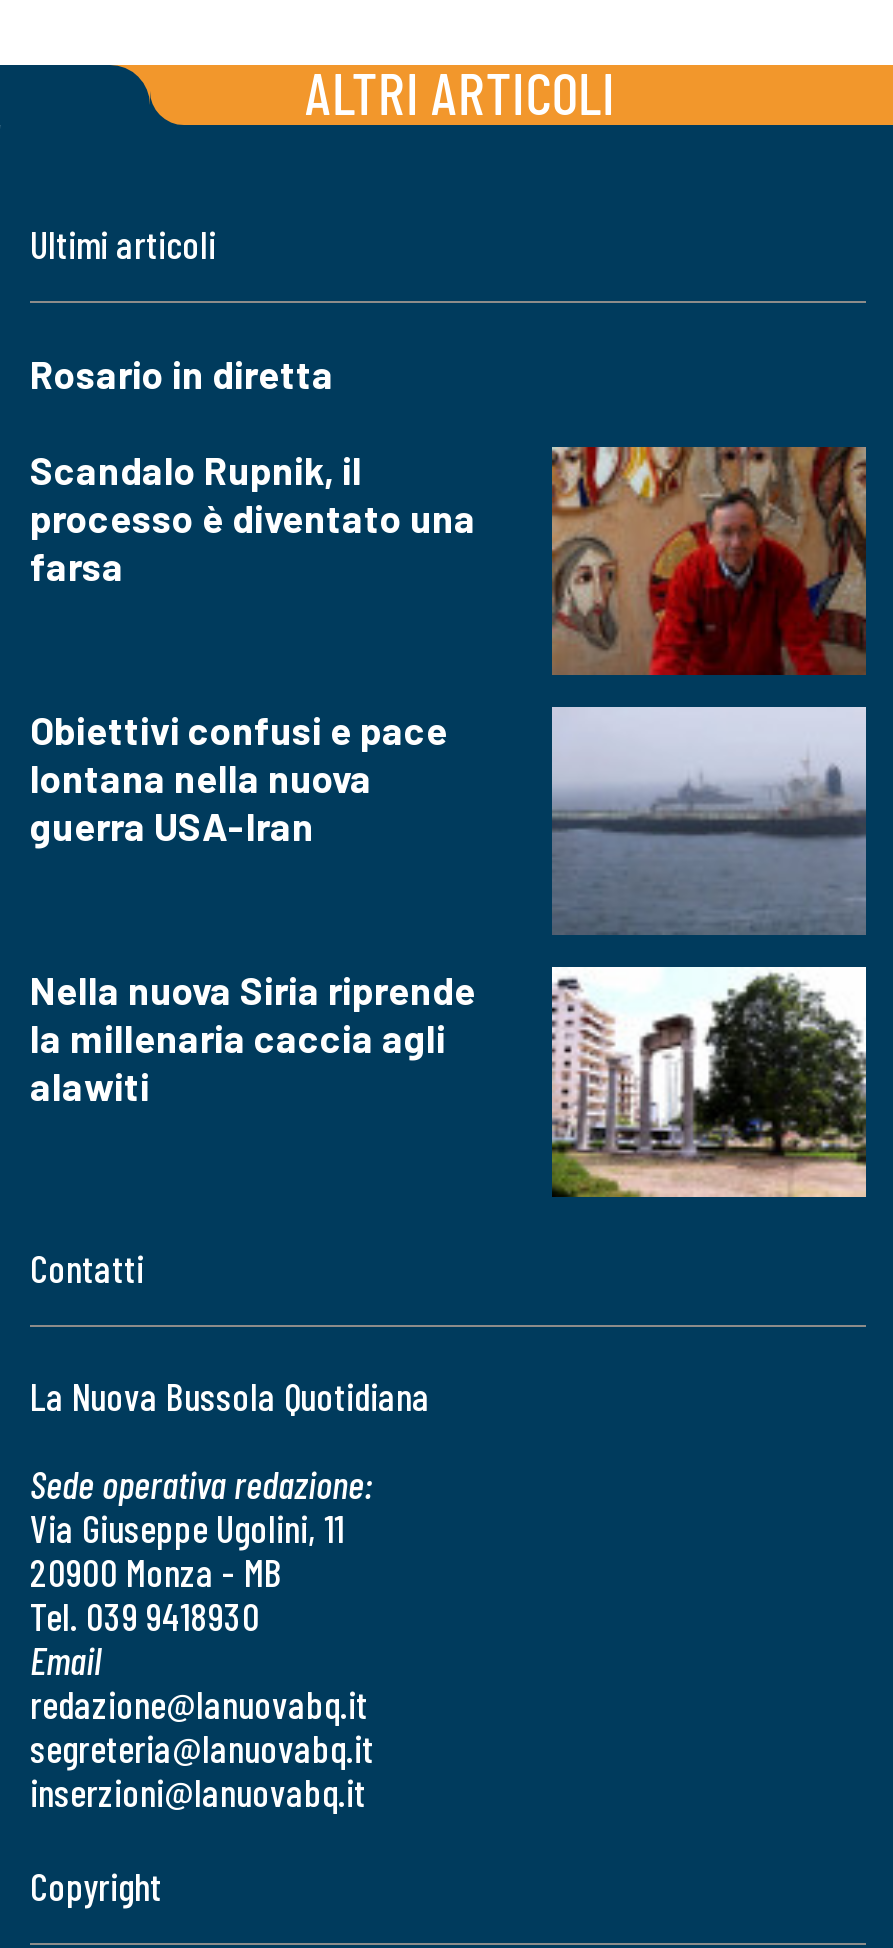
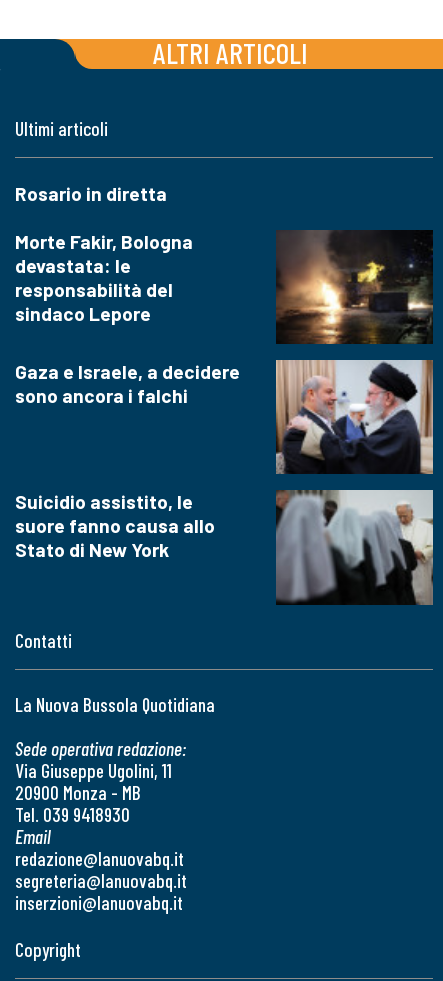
- Scandalo Rupnik, il
- processo è diventato una
- farsa
+ Morte Fakir, Bologna
+ devastata: le
+ responsabilità del
+ sindaco Lepore

- [image]
+ [image]

- Obiettivi confusi e pace
- lontana nella nuova
- guerra USA-Iran
+ Gaza e Israele, a decidere
+ sono ancora i falchi

- [image]
+ [image]

- Nella nuova Siria riprende
- la millenaria caccia agli
- alawiti
+ Suicidio assistito, le
+ suore fanno causa allo
+ Stato di New York

- [image]
+ [image]
